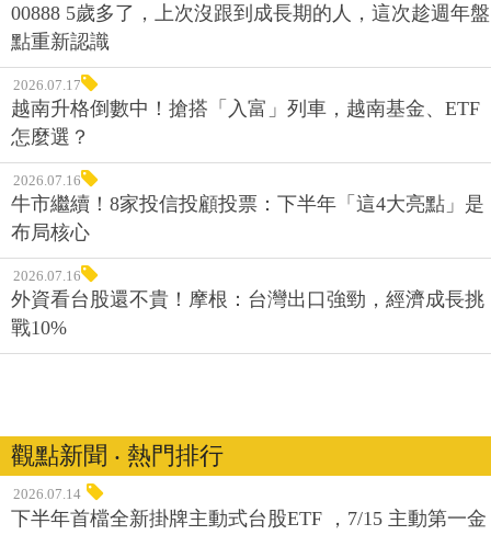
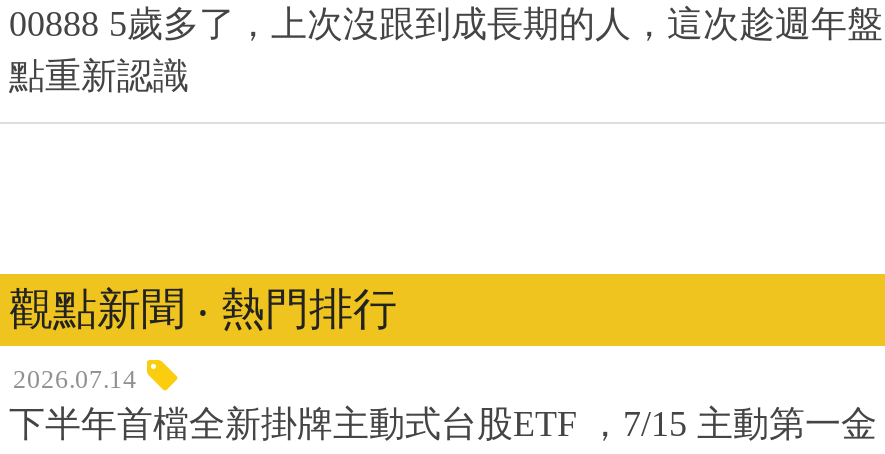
- 2026.07.17
- 越南升格倒數中！搶搭「入富」列車，越南基金、ETF
- 怎麼選？
- 2026.07.16
- 牛市繼續！8家投信投顧投票：下半年「這4大亮點」是
- 布局核心
- 2026.07.16
- 外資看台股還不貴！摩根：台灣出口強勁，經濟成長挑
- 戰10%
